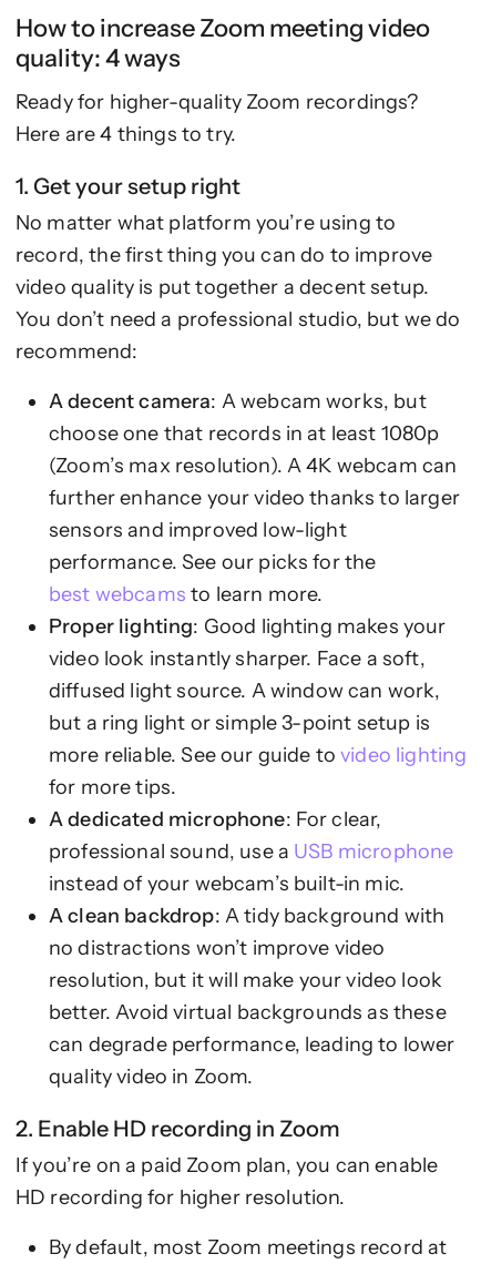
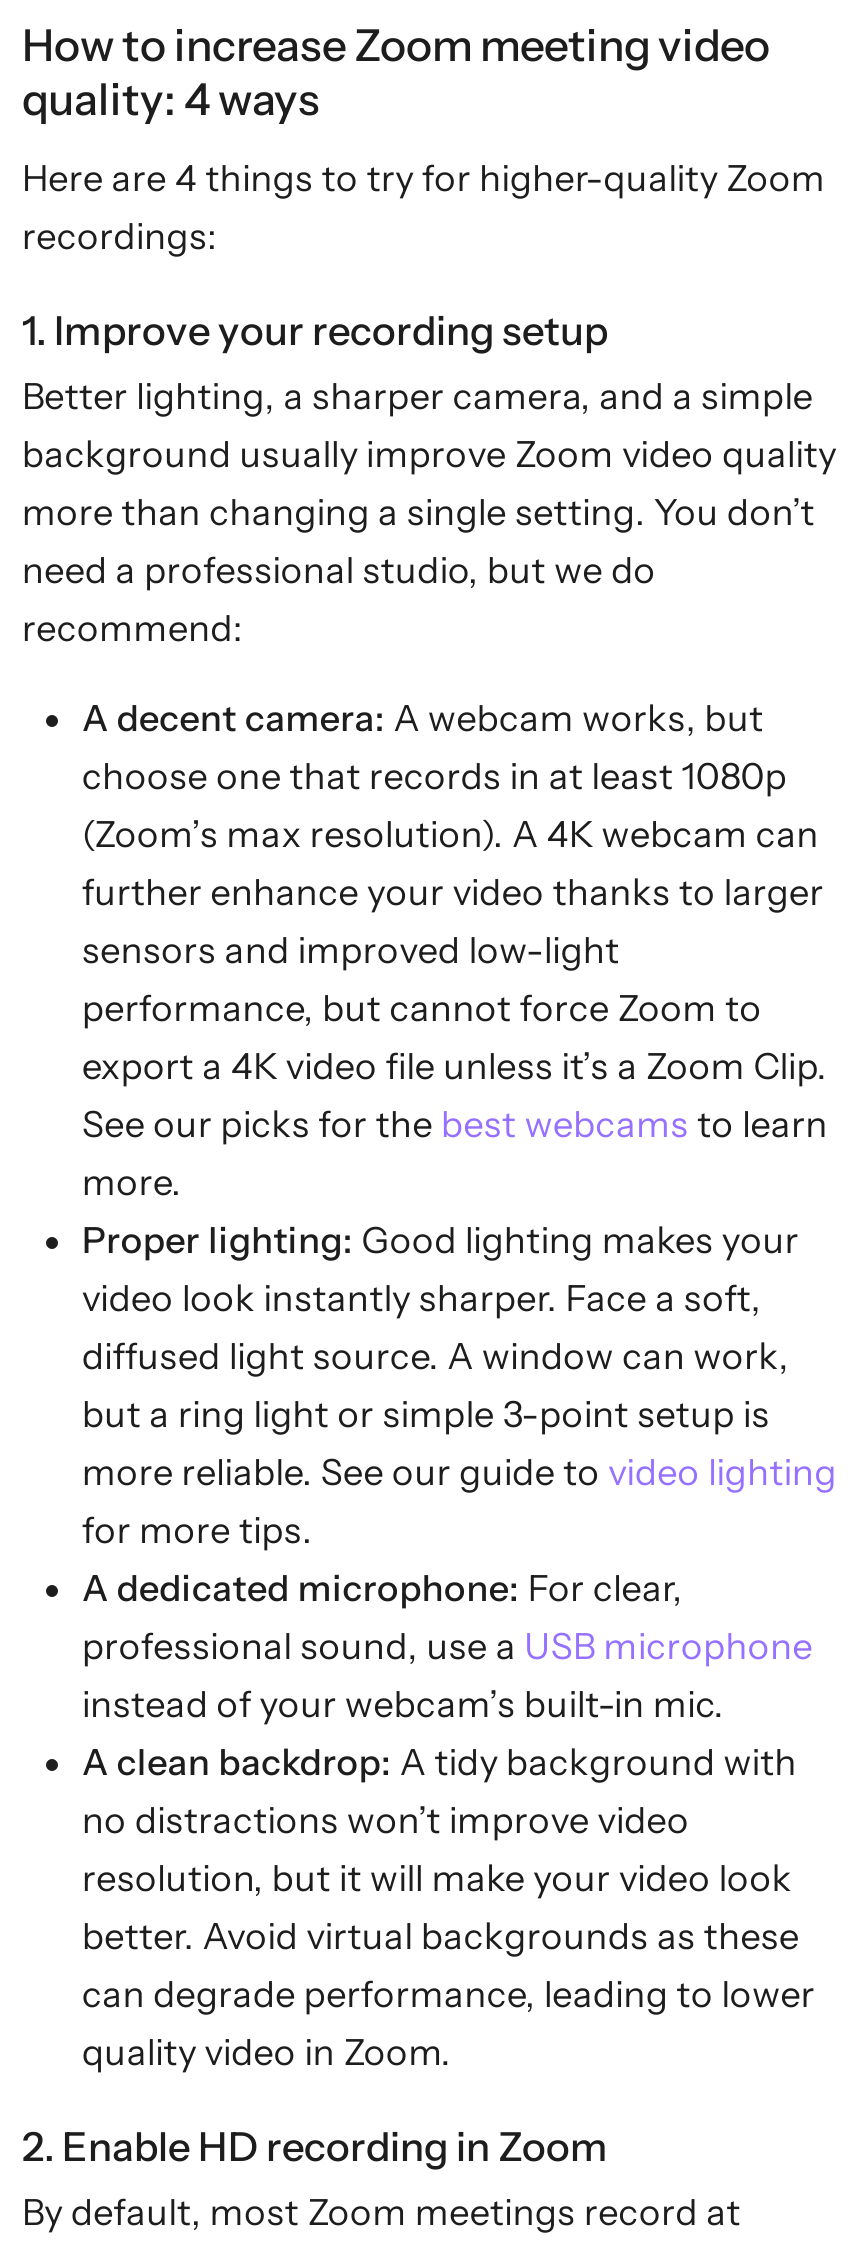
- Ready for higher-quality Zoom recordings?
- Here are 4 things to try.
+ Here are 4 things to try for higher-quality Zoom
+ recordings:

- 1. Get your setup right
- No matter what platform you’re using to
- record, the first thing you can do to improve
- video quality is put together a decent setup.
- You don’t need a professional studio, but we do
+ 1. Improve your recording setup
+ Better lighting, a sharper camera, and a simple
+ background usually improve Zoom video quality
+ more than changing a single setting. You don’t
+ need a professional studio, but we do

- performance. See our picks for the
- best webcams to learn more.
+ performance, but cannot force Zoom to
+ export a 4K video file unless it’s a Zoom Clip.
+ See our picks for the best webcams to learn
+ more.

moved down: Proper lighting: Good lighting makes your | video look instantly sharper. Face a soft, | diffused light source. A window can work, | ... | quality video in Zoom. | 2. Enable HD recording in Zoom

- If you’re on a paid Zoom plan, you can enable
- HD recording for higher resolution.
